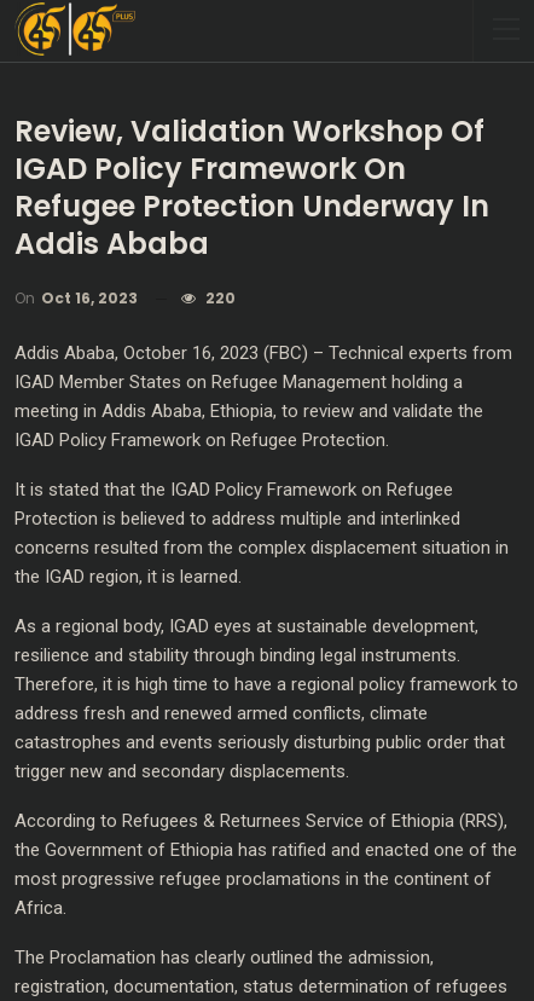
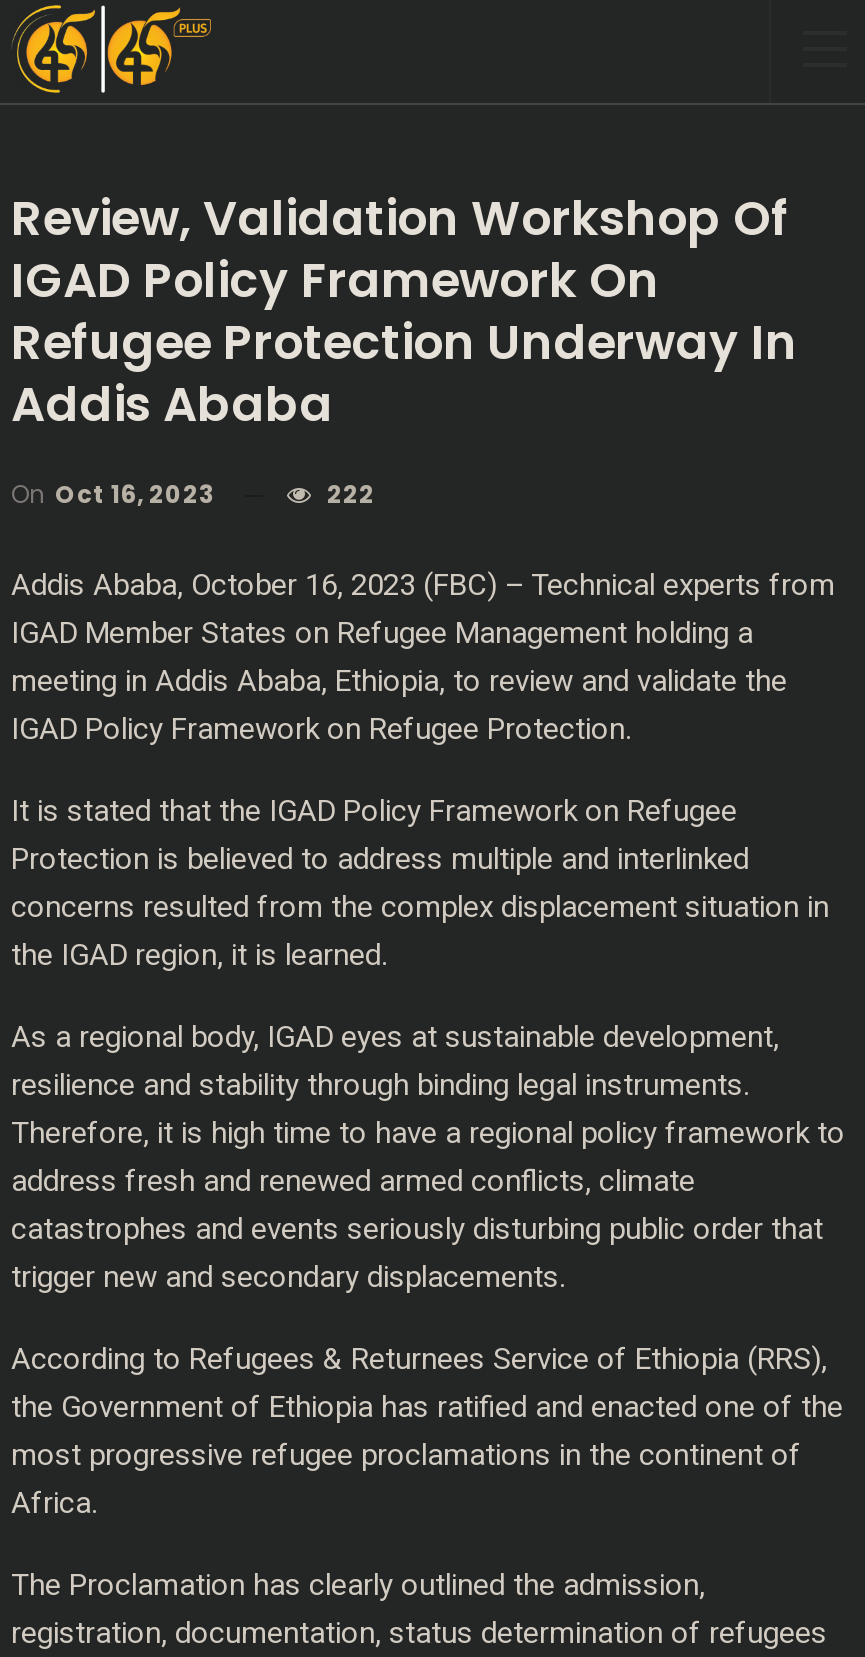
- 220
+ 222
